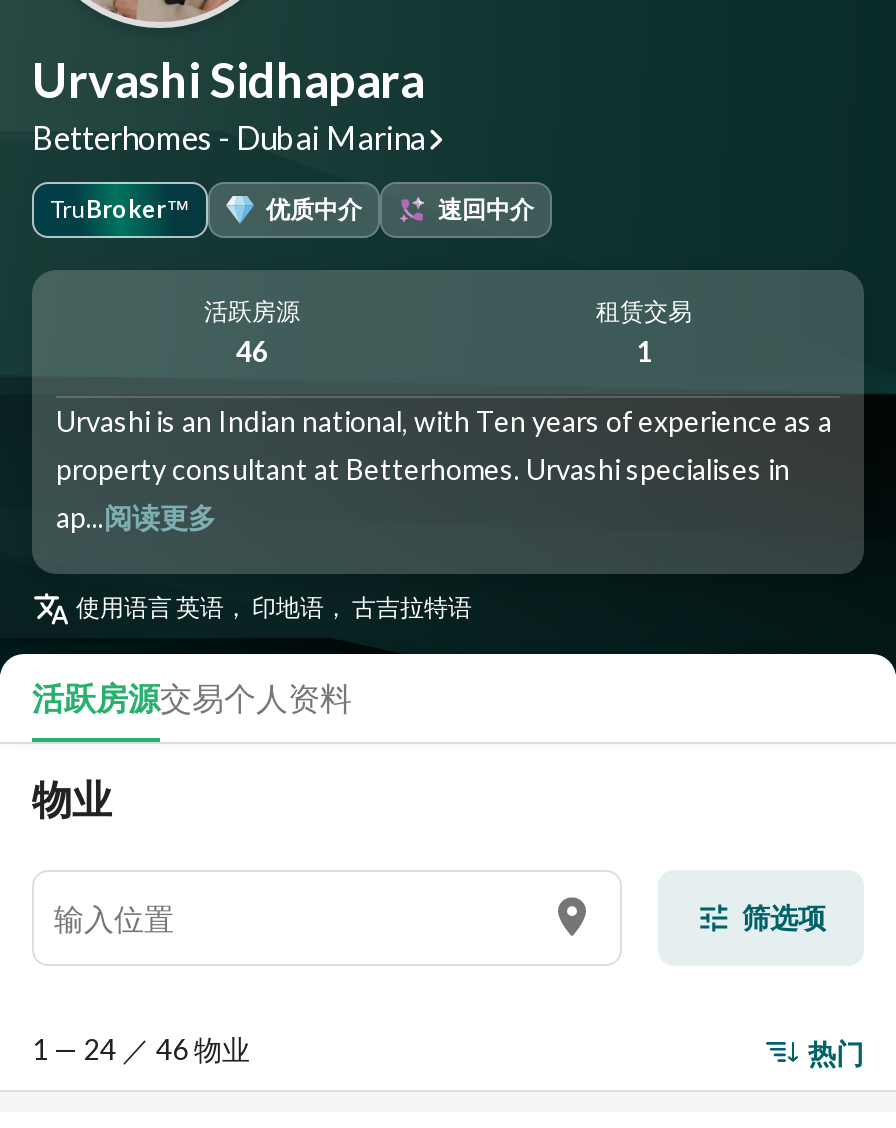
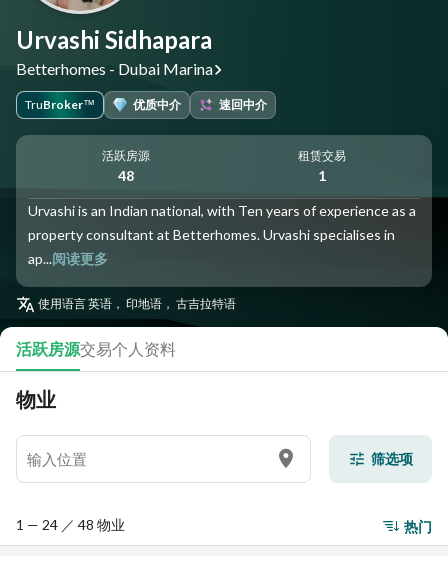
- 46
+ 48

- 1 — 24 ／ 46 物业
+ 1 — 24 ／ 48 物业
